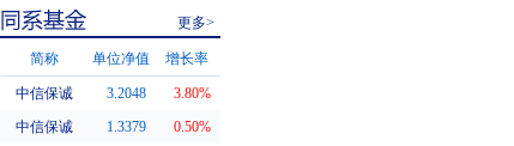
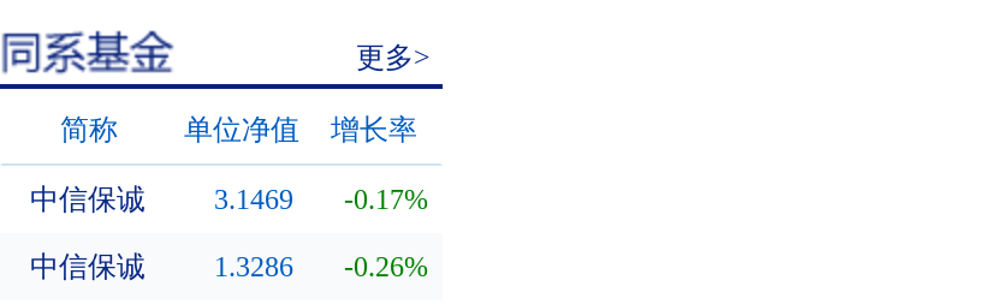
- 3.2048
+ 3.1469

- 3.80%
+ -0.17%

- 1.3379
+ 1.3286

- 0.50%
+ -0.26%
